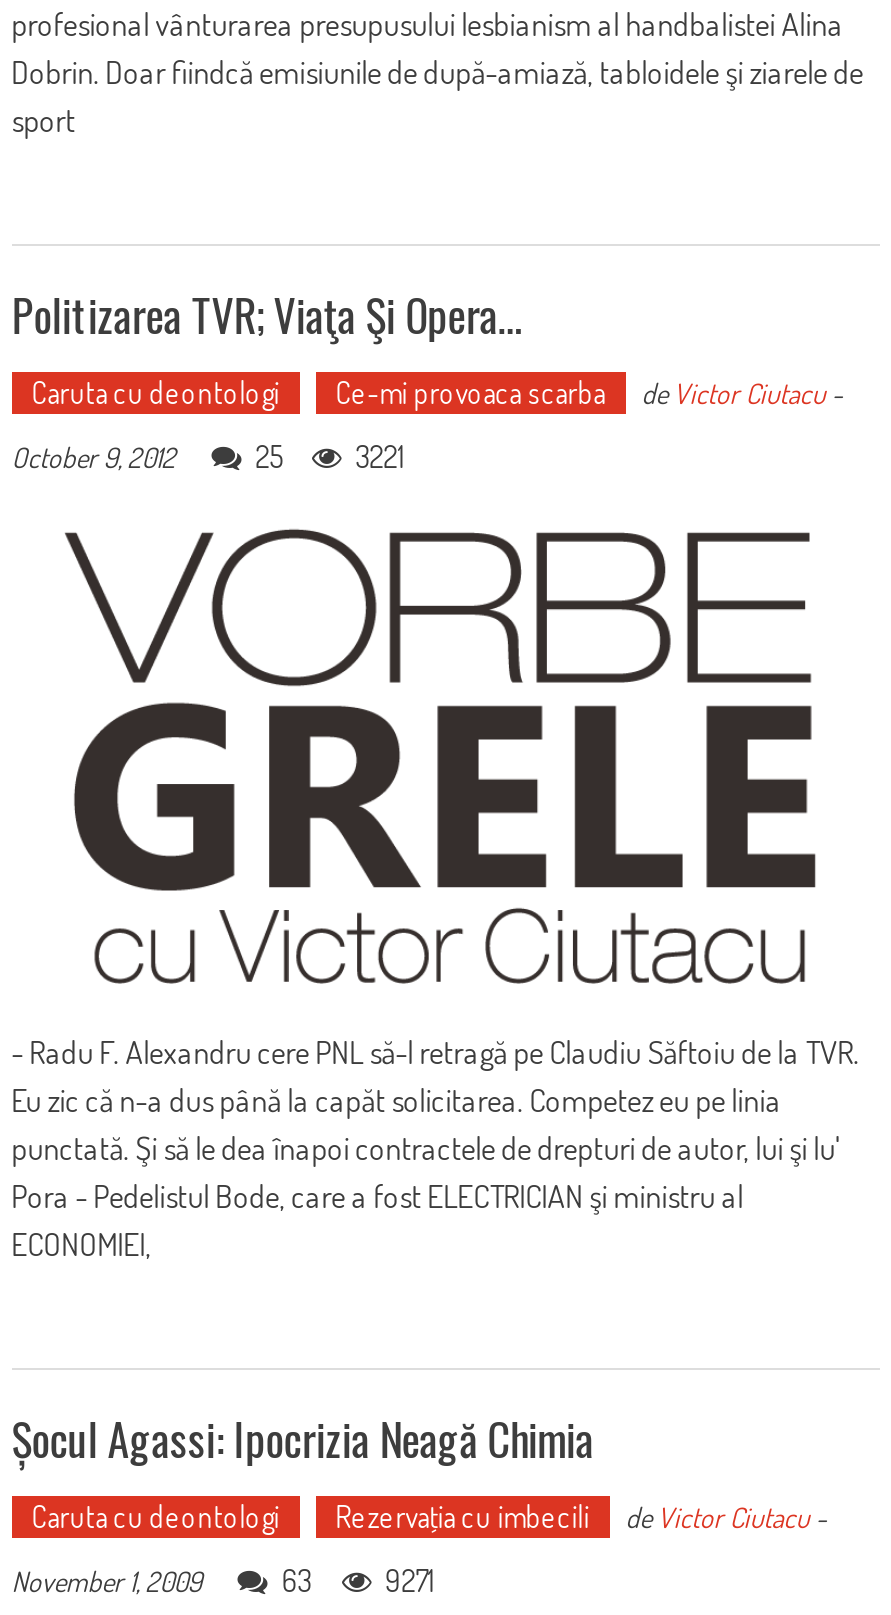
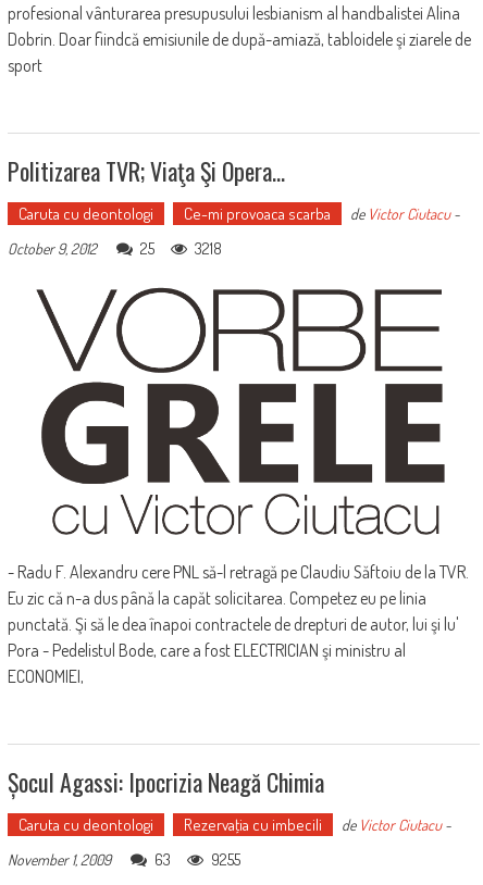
- 25 3221
+ 25 3218

- 63 9271
+ 63 9255
